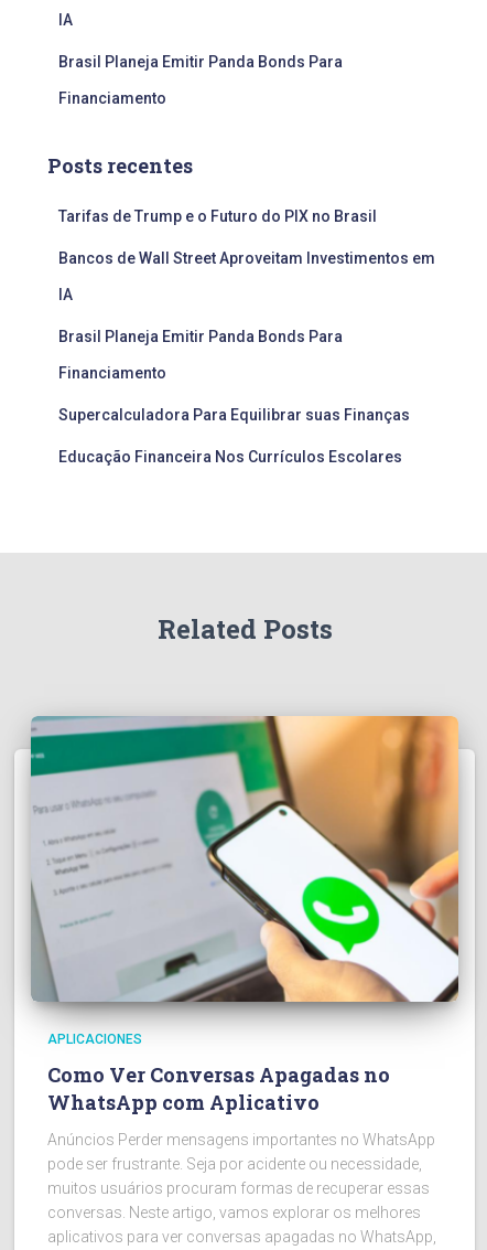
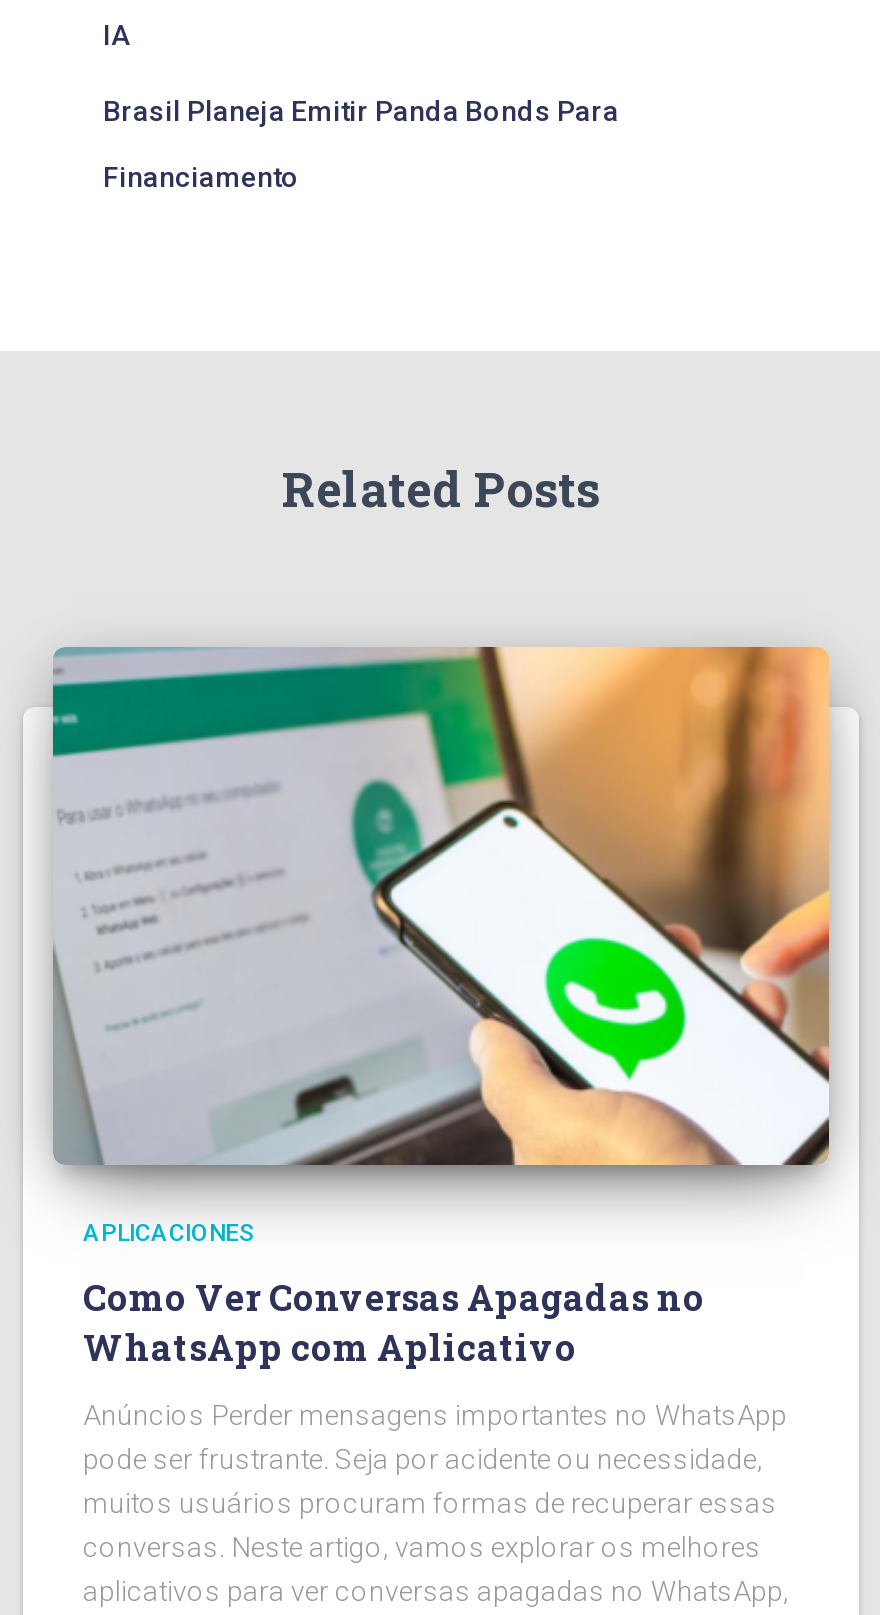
- Posts recentes
- Tarifas de Trump e o Futuro do PIX no Brasil
- Bancos de Wall Street Aproveitam Investimentos em
- IA
- Brasil Planeja Emitir Panda Bonds Para
- Financiamento
- Supercalculadora Para Equilibrar suas Finanças
- Educação Financeira Nos Currículos Escolares
